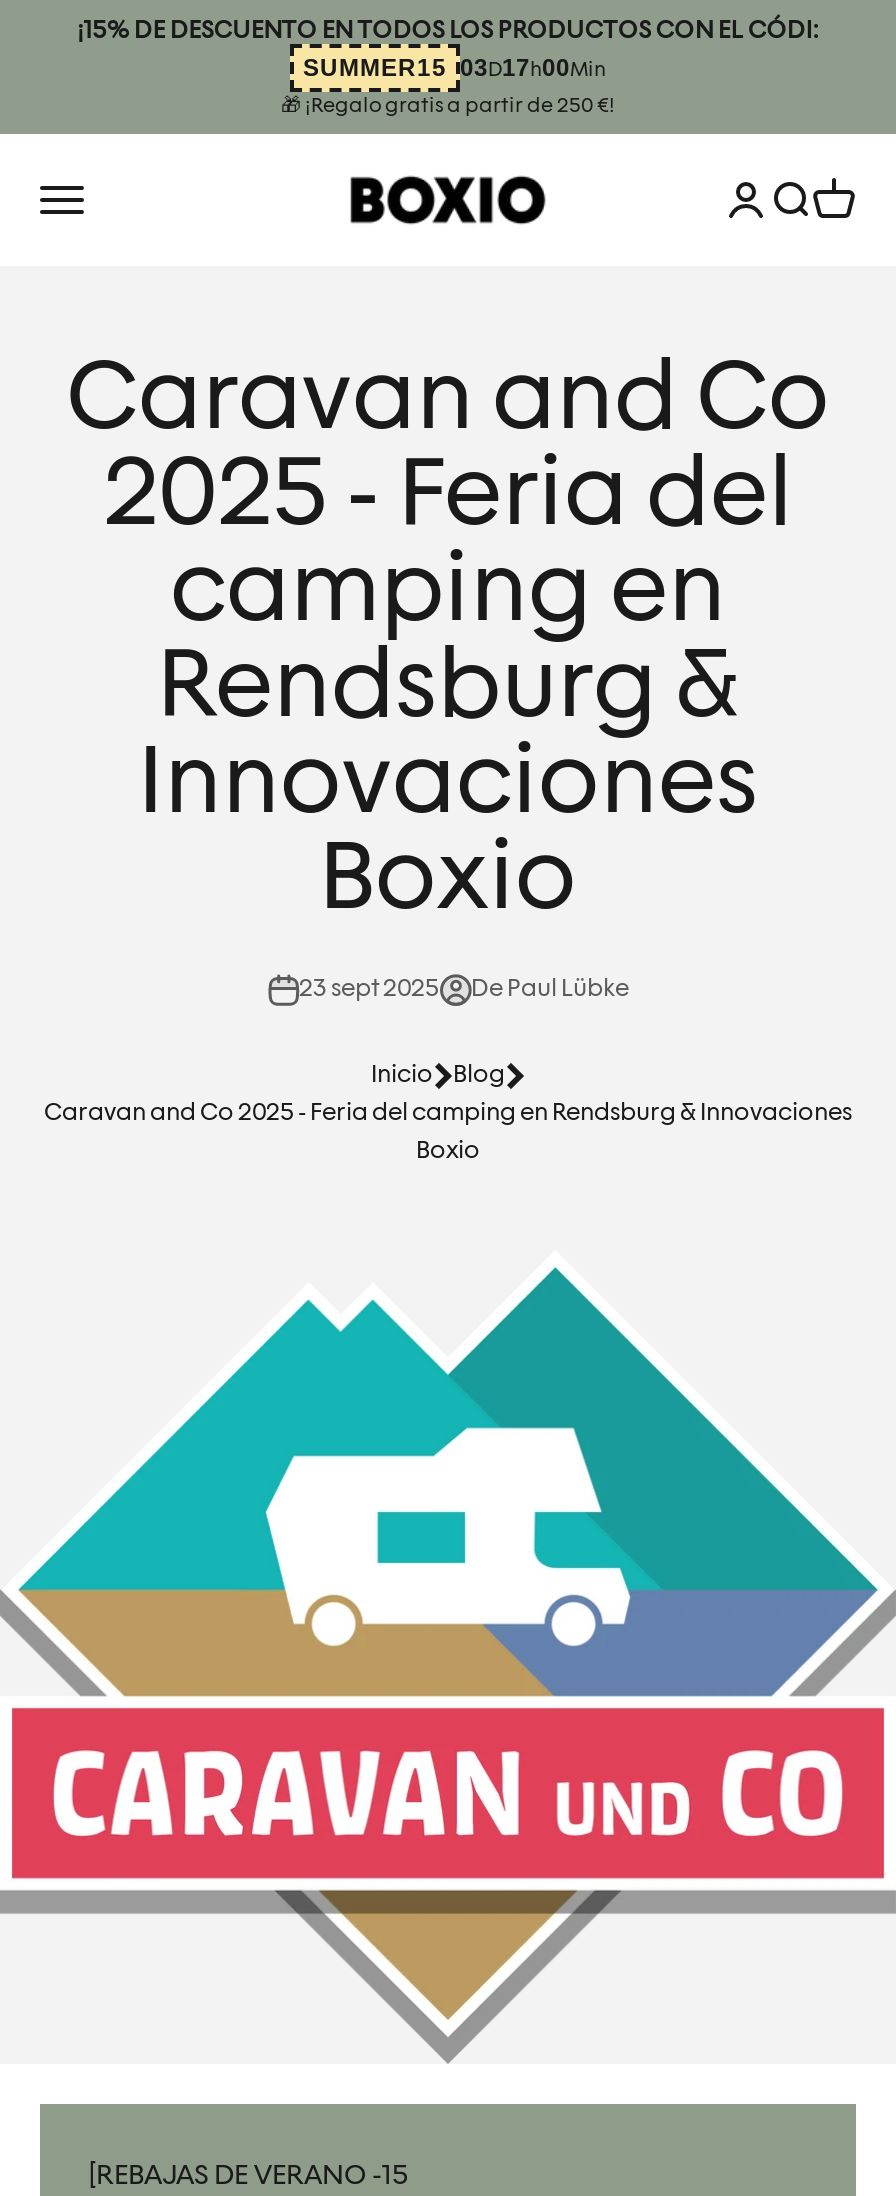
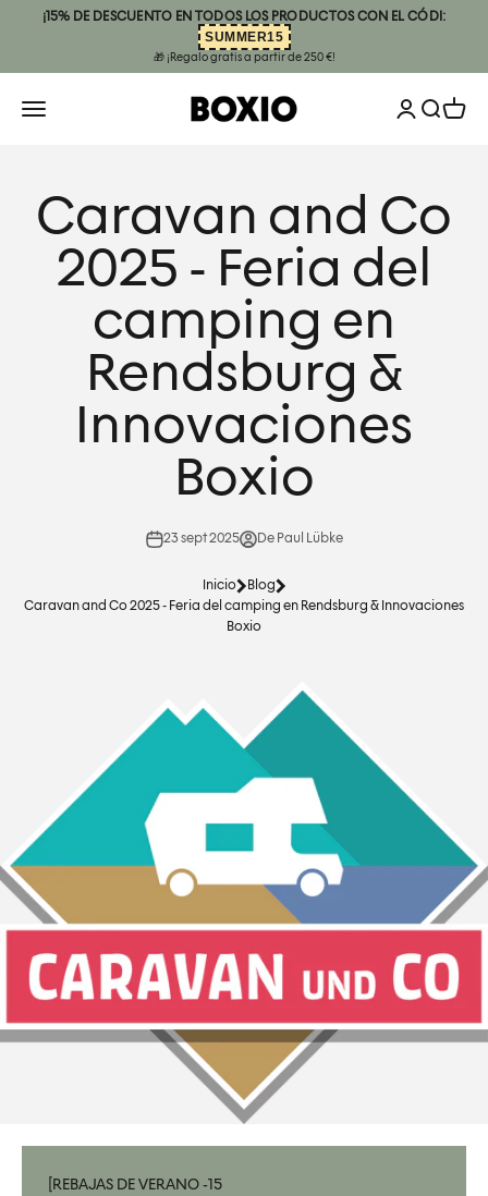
- SUMMER15 03 D 17 h 00 Min
+ SUMMER15
